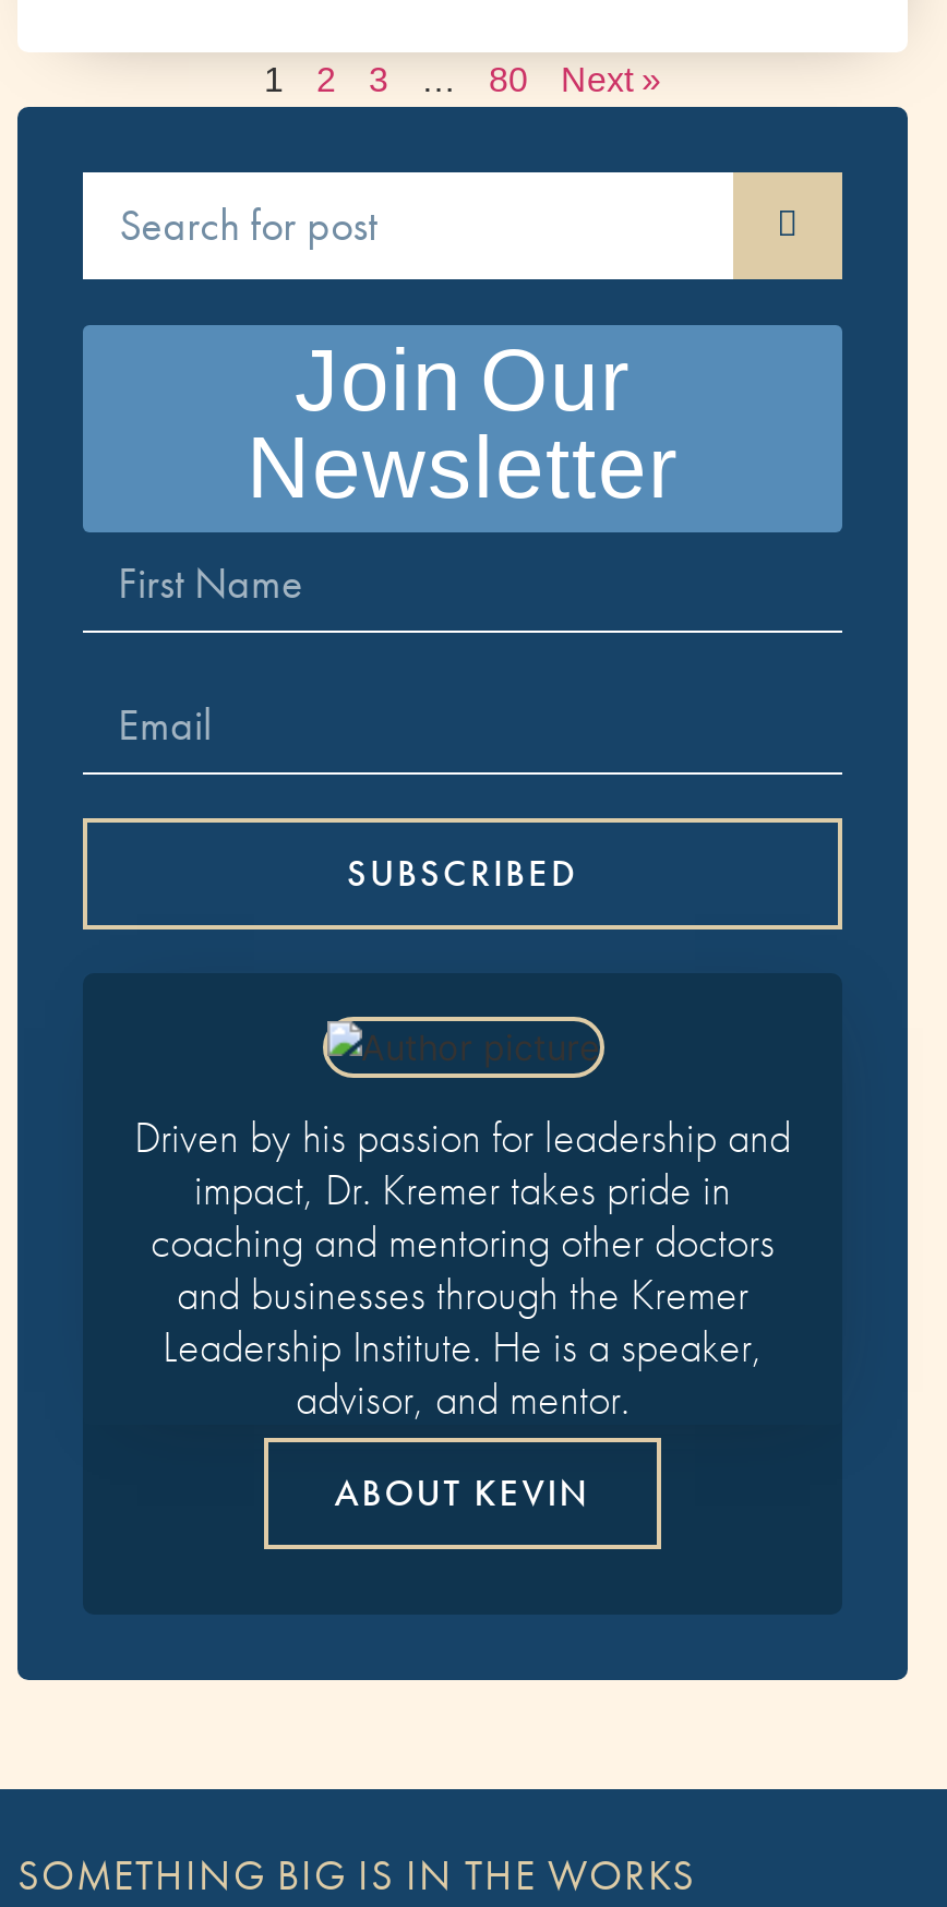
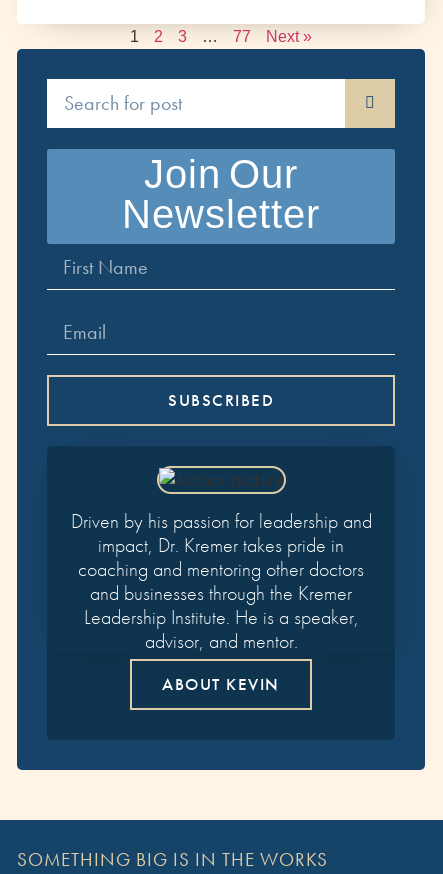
- 80
+ 77
